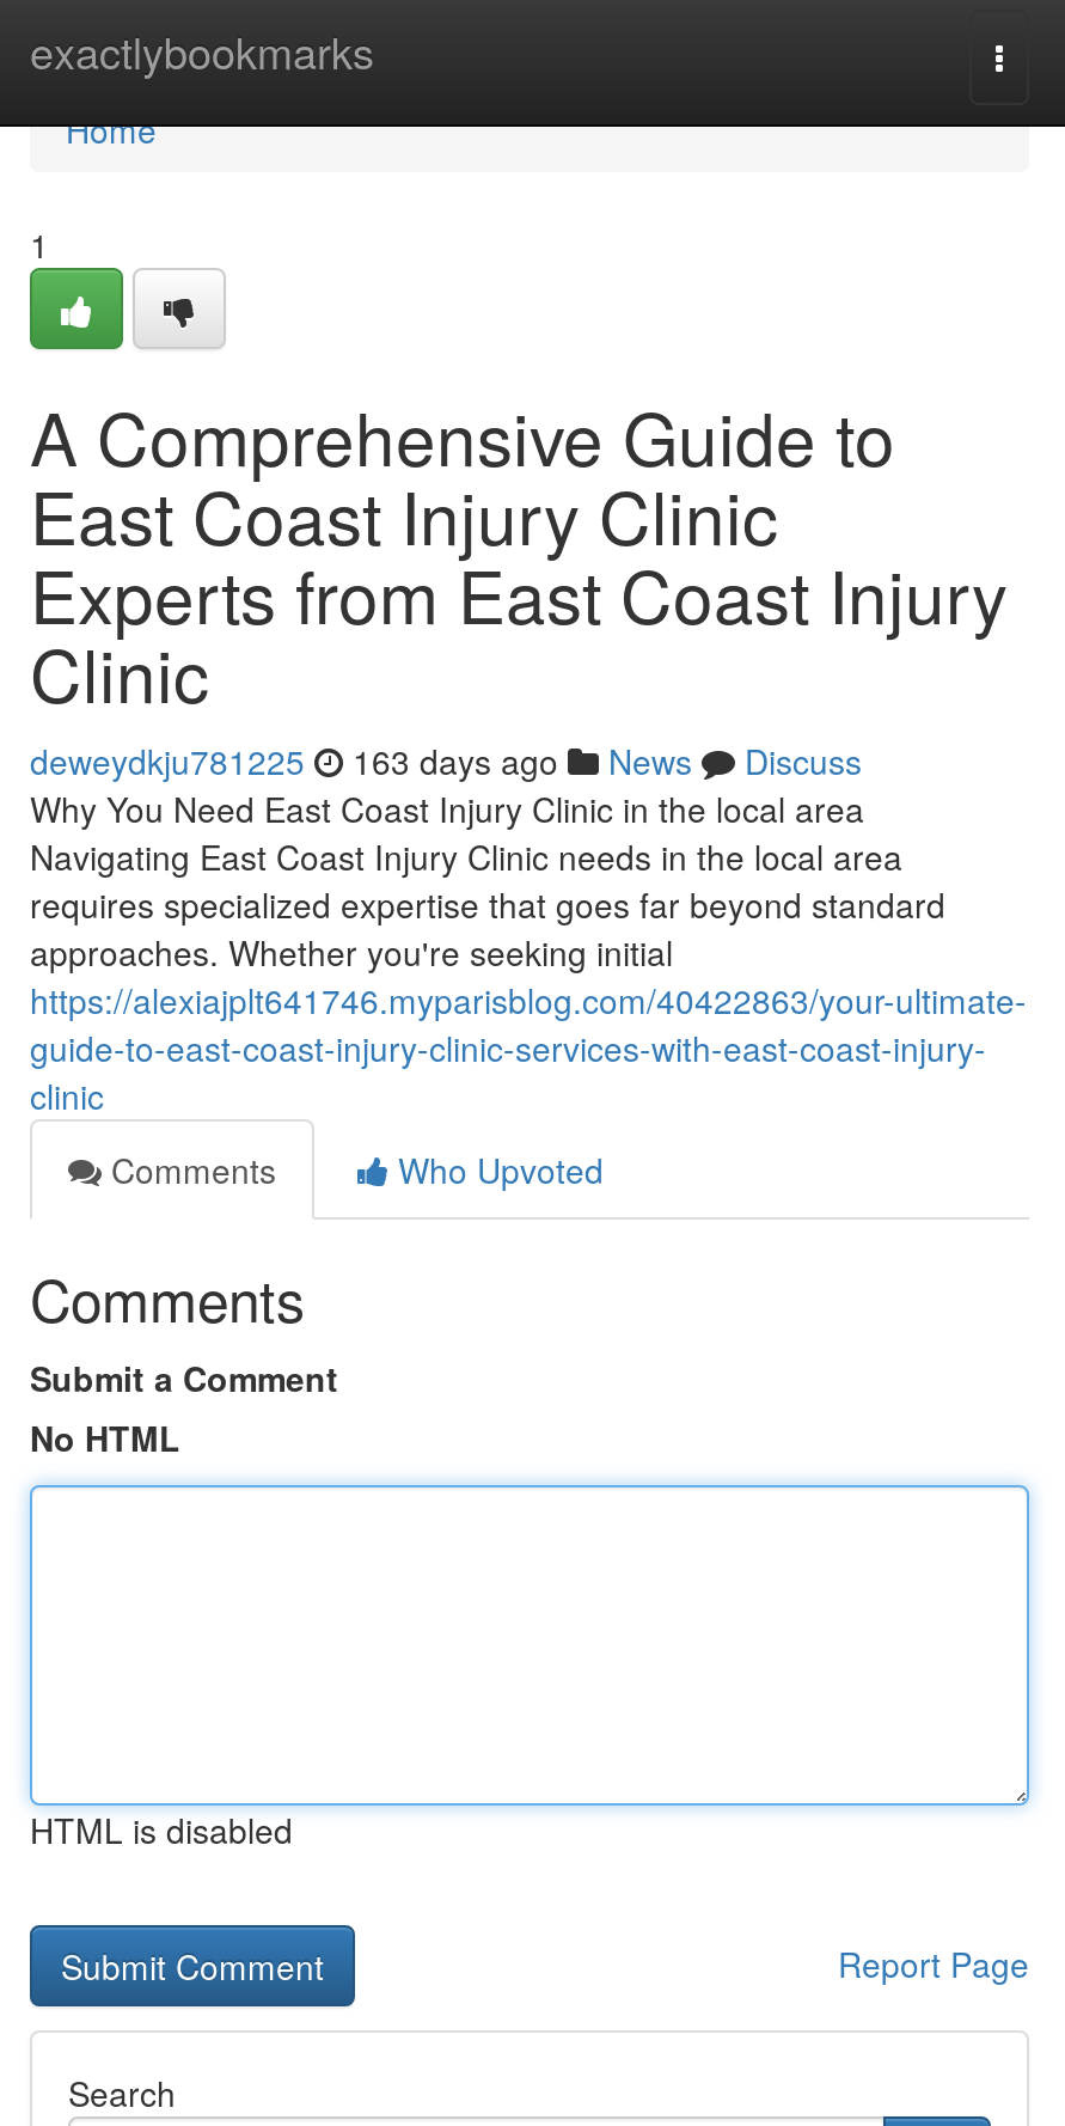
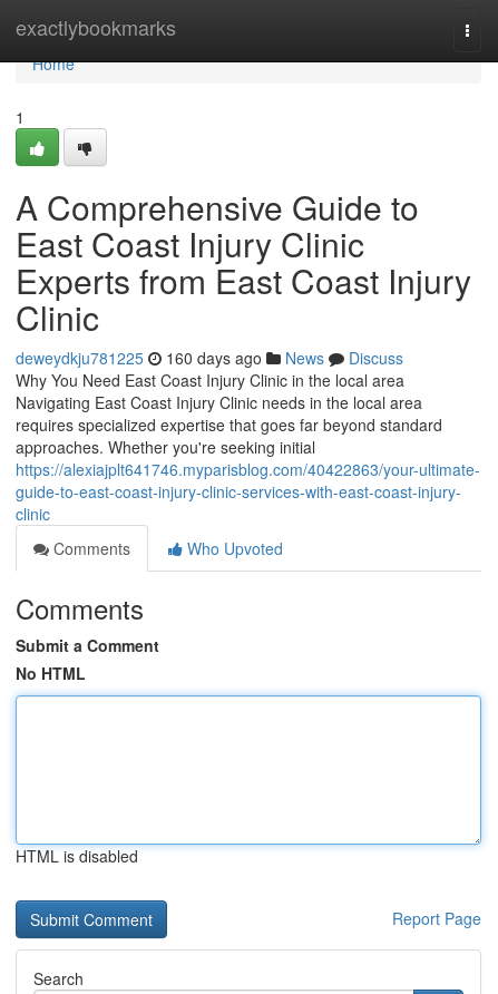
- deweydkju781225 163 days ago News Discuss
+ deweydkju781225 160 days ago News Discuss
